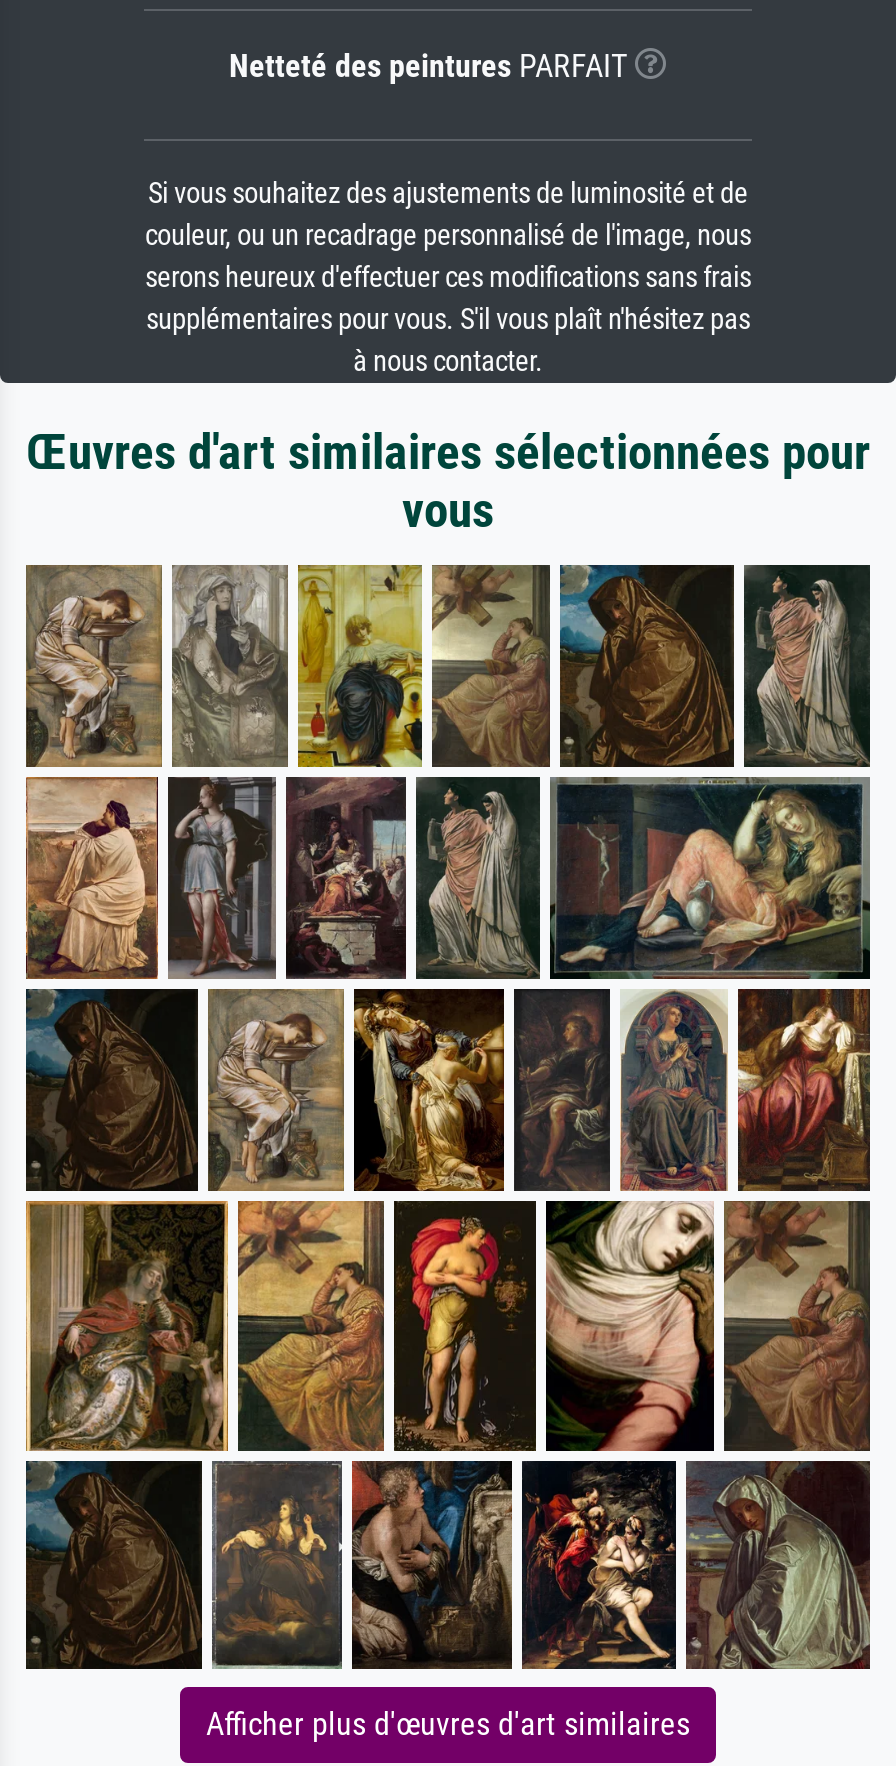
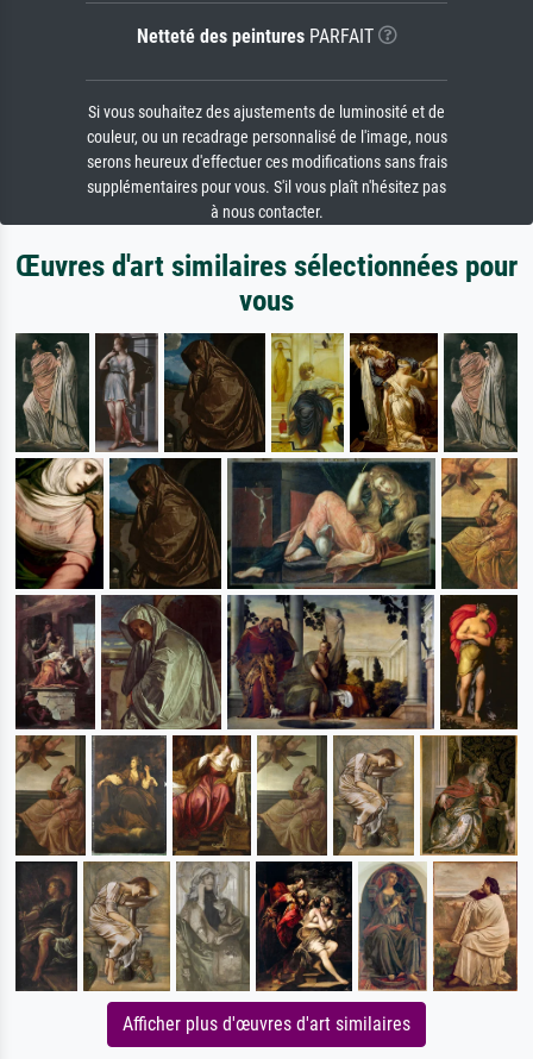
- [image]
+ [image]
